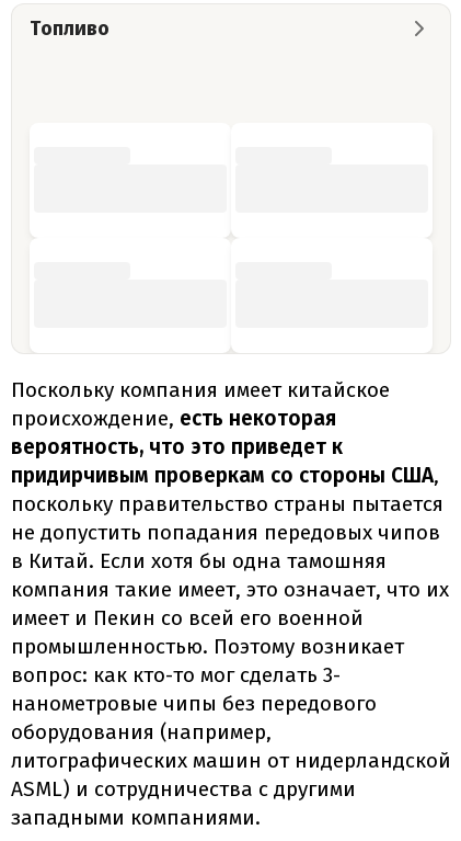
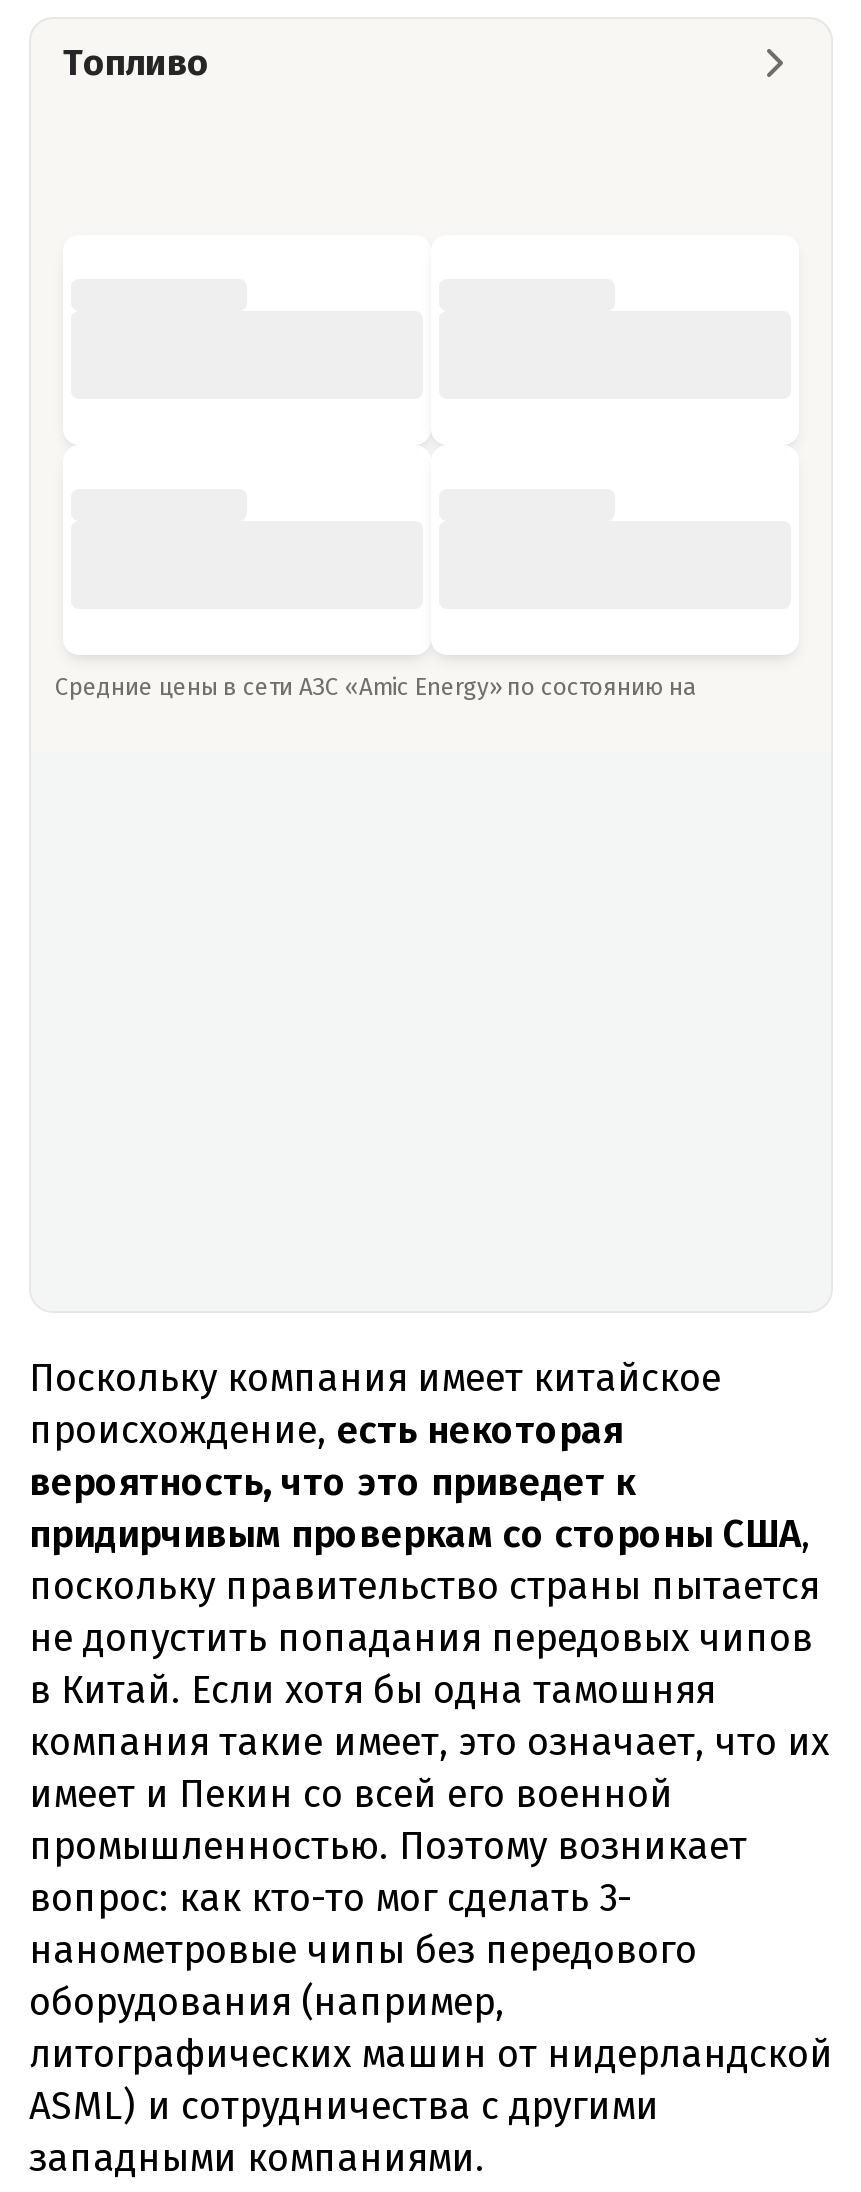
+ Средние цены в сети АЗС «Amic Energy» по состоянию на
